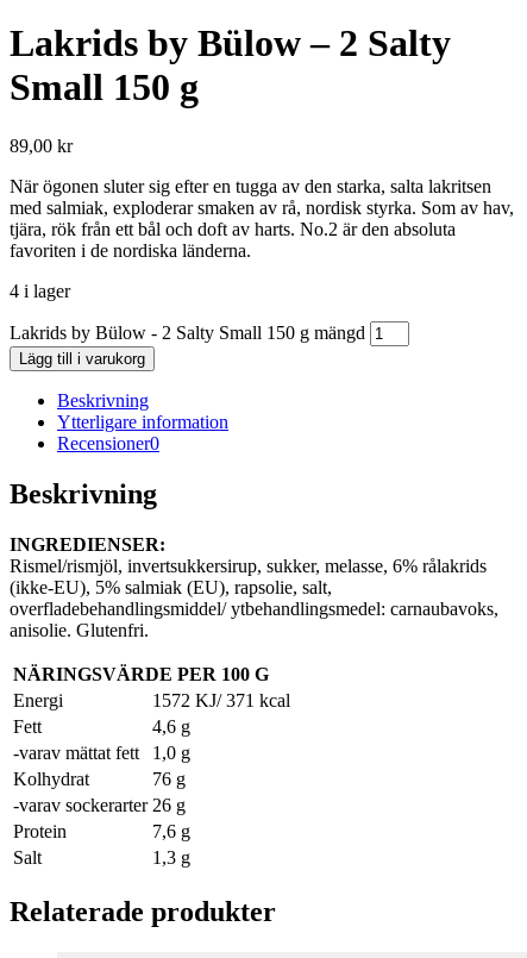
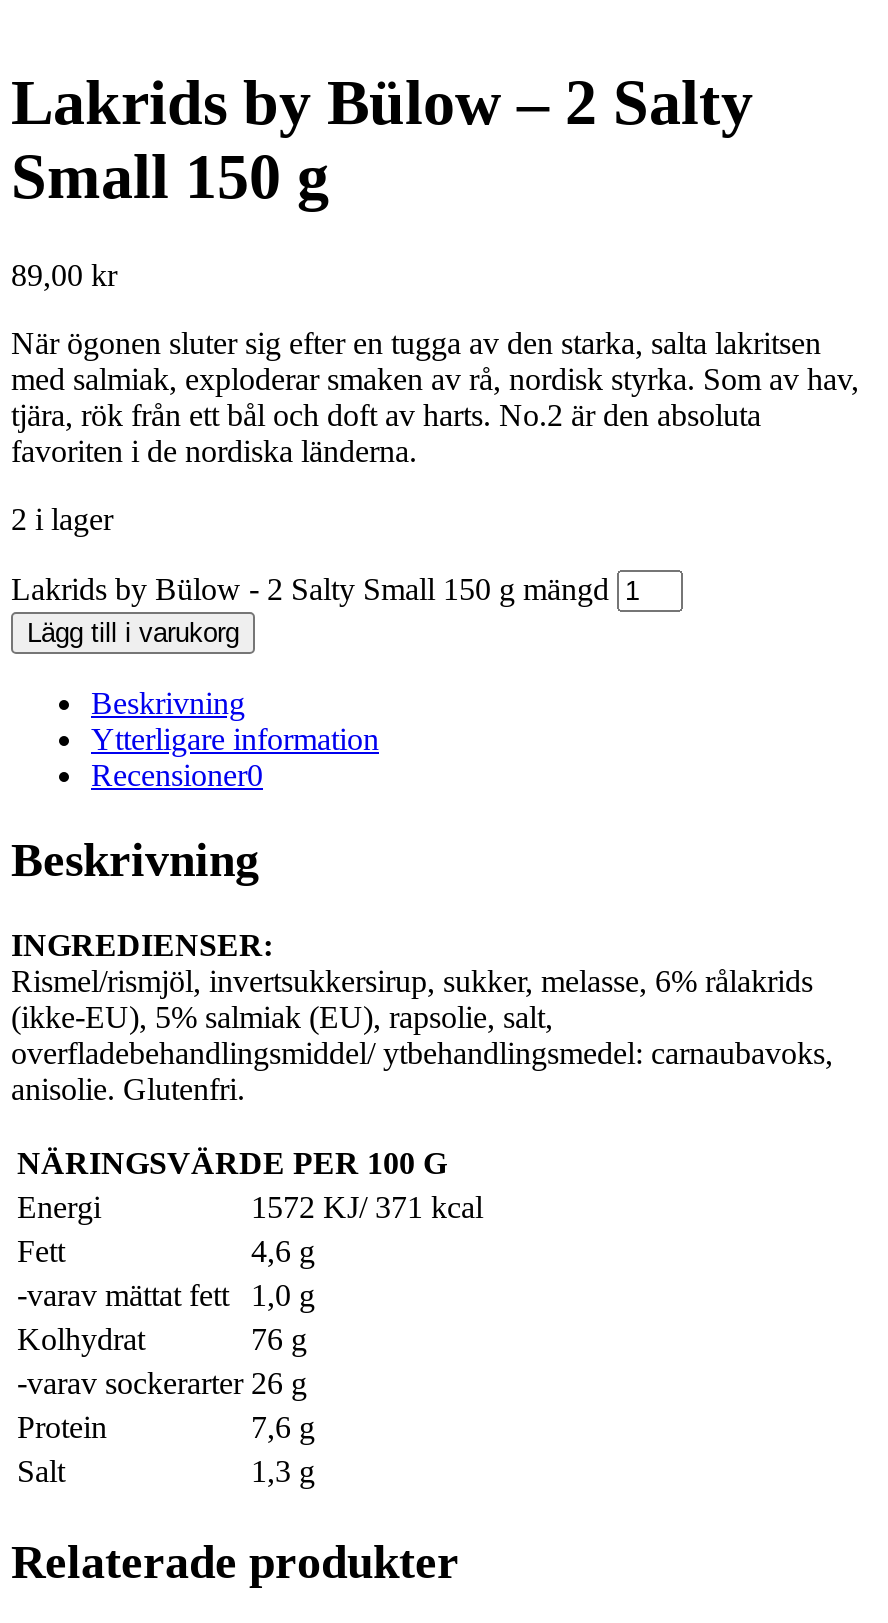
- 4 i lager
+ 2 i lager
